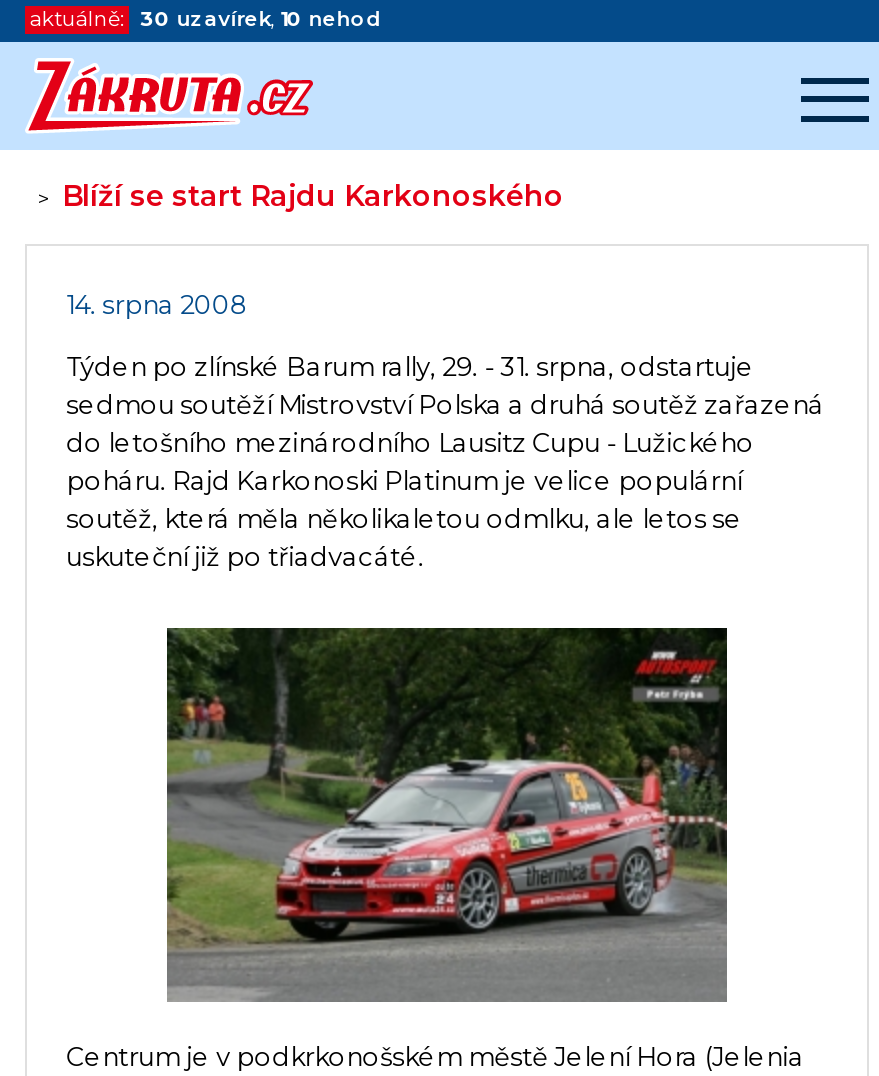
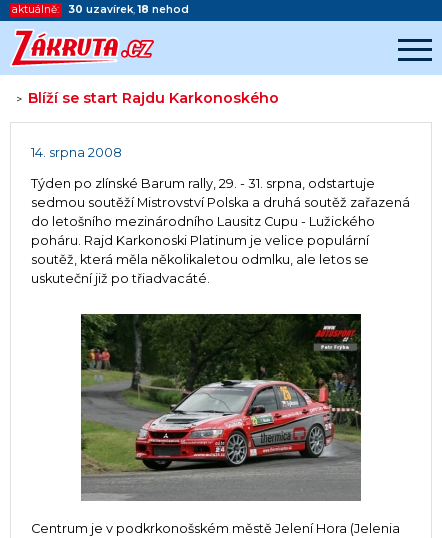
- 30 uzavírek, 10 nehod
+ 30 uzavírek, 18 nehod
